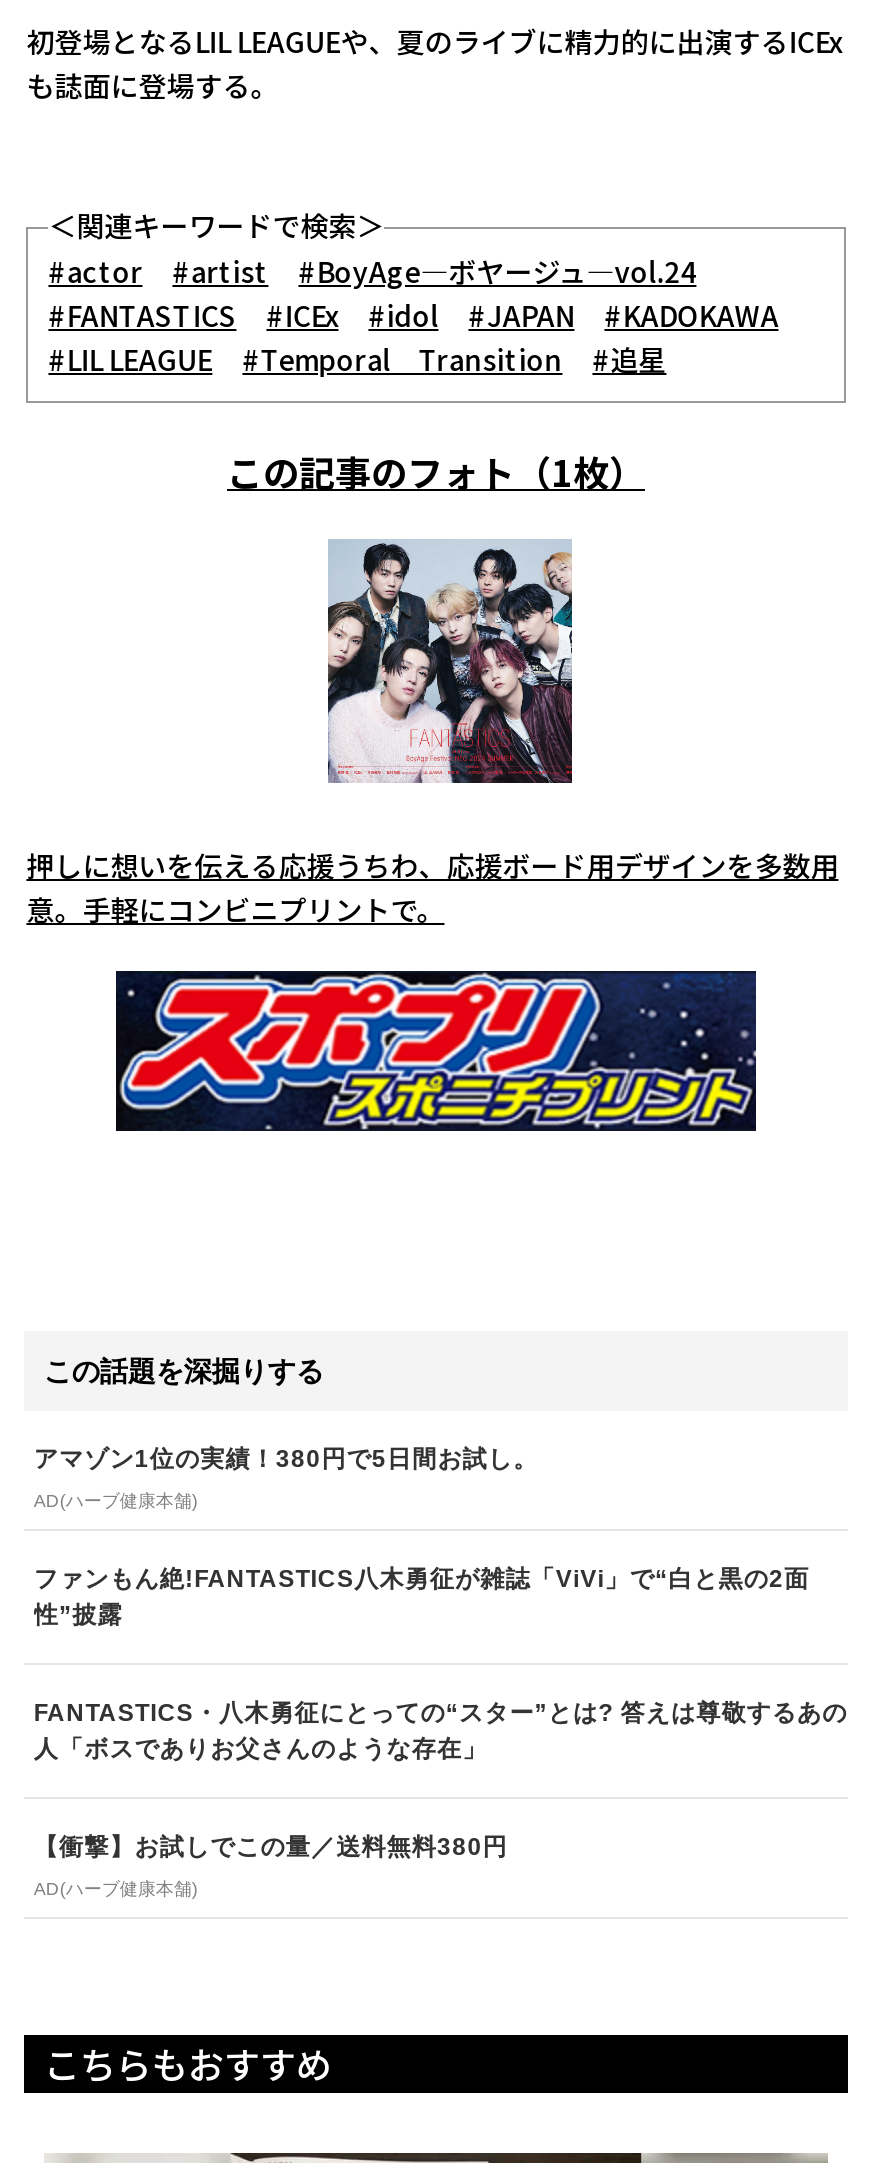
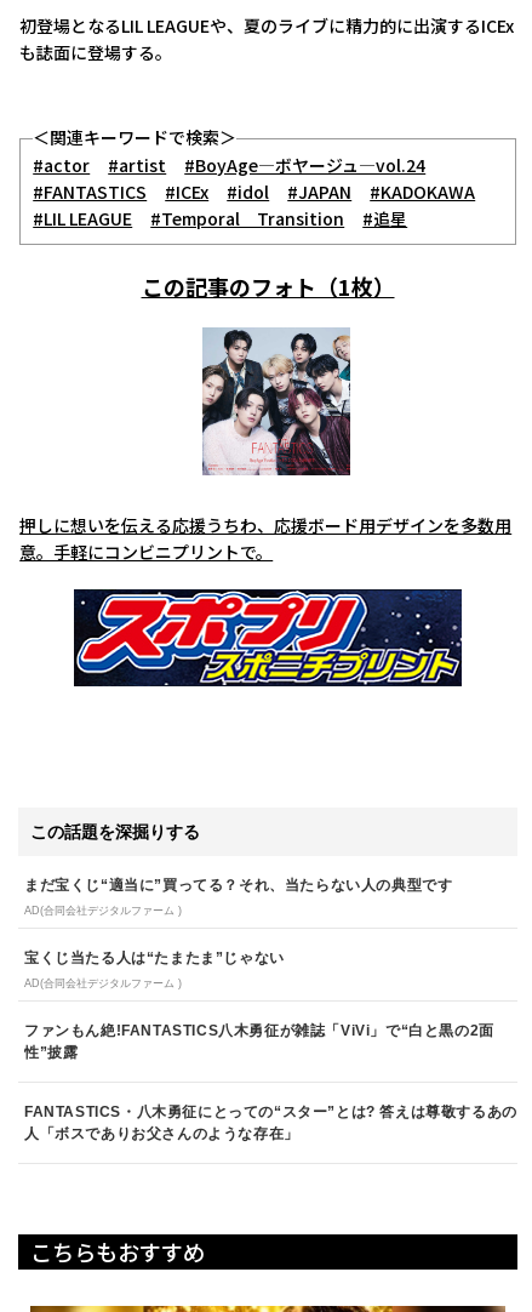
- アマゾン1位の実績！380円で5日間お試し。
- AD(ハーブ健康本舗)
+ まだ宝くじ“適当に”買ってる？それ、当たらない人の典型です
+ AD(合同会社デジタルファーム )
+ 宝くじ当たる人は“たまたま”じゃない
+ AD(合同会社デジタルファーム )

moved down: ファンもん絶!FANTASTICS八木勇征が雑誌「ViVi」で“白と黒の2面 | 性”披露 | 人「ボスでありお父さんのような存在」

- 【衝撃】お試しでこの量／送料無料380円
- AD(ハーブ健康本舗)
